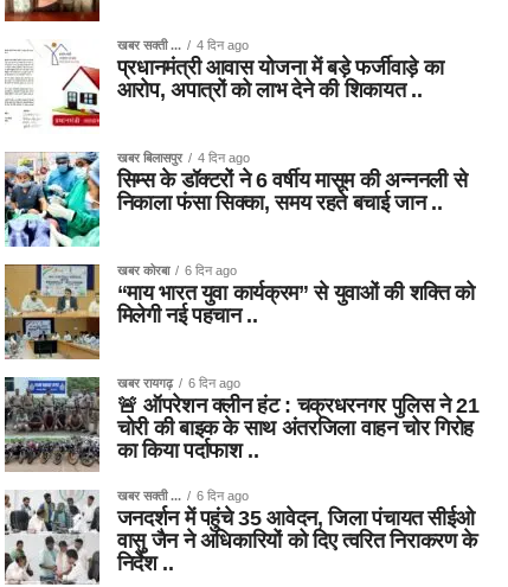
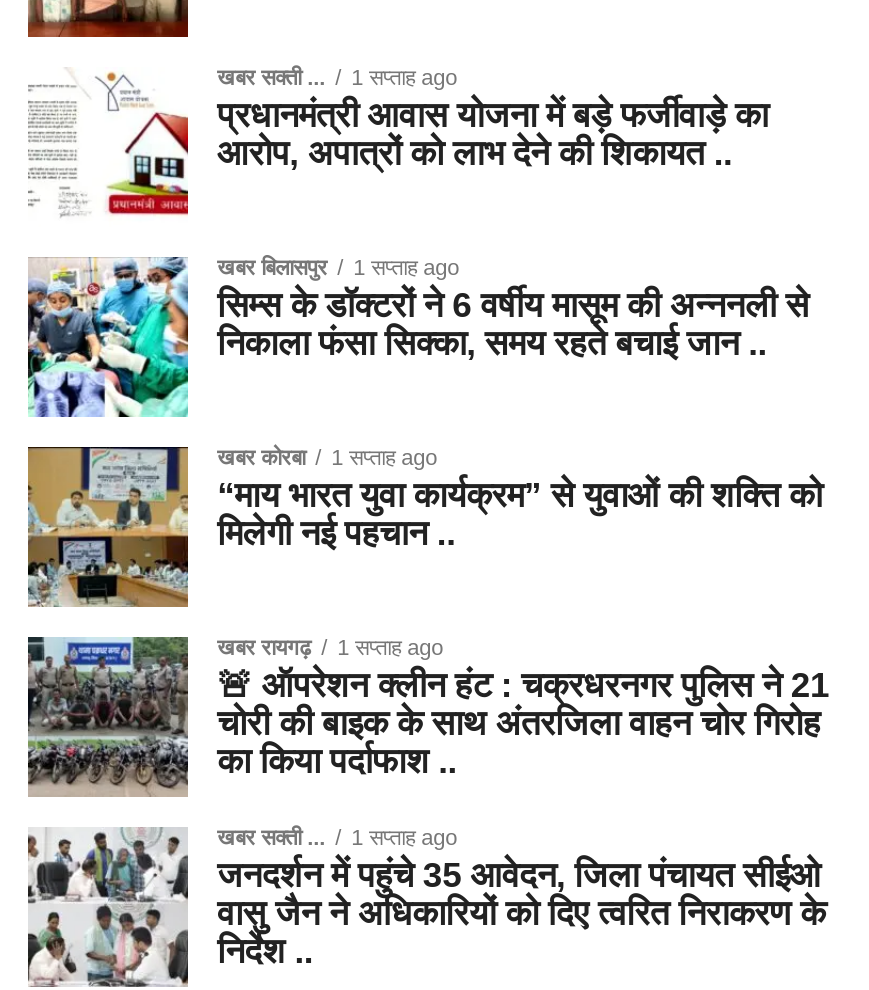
- खबर सक्ती ... 4 दिन ago
+ खबर सक्ती ... 1 सप्ताह ago

- खबर बिलासपुर 4 दिन ago
+ खबर बिलासपुर 1 सप्ताह ago

- खबर कोरबा 6 दिन ago
+ खबर कोरबा 1 सप्ताह ago

- खबर रायगढ़ 6 दिन ago
+ खबर रायगढ़ 1 सप्ताह ago

- खबर सक्ती ... 6 दिन ago
+ खबर सक्ती ... 1 सप्ताह ago
